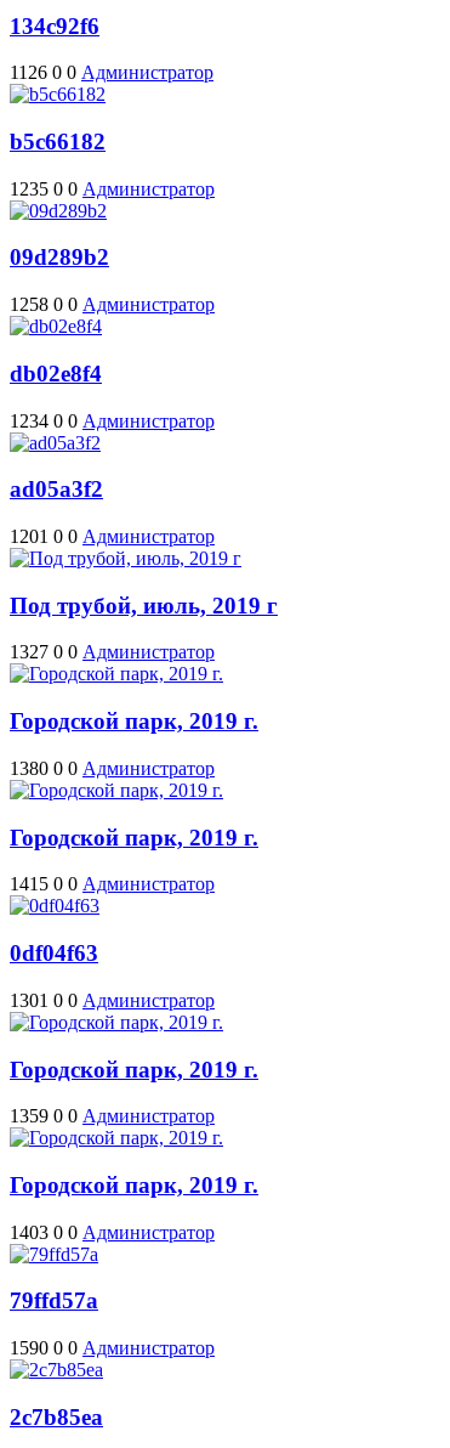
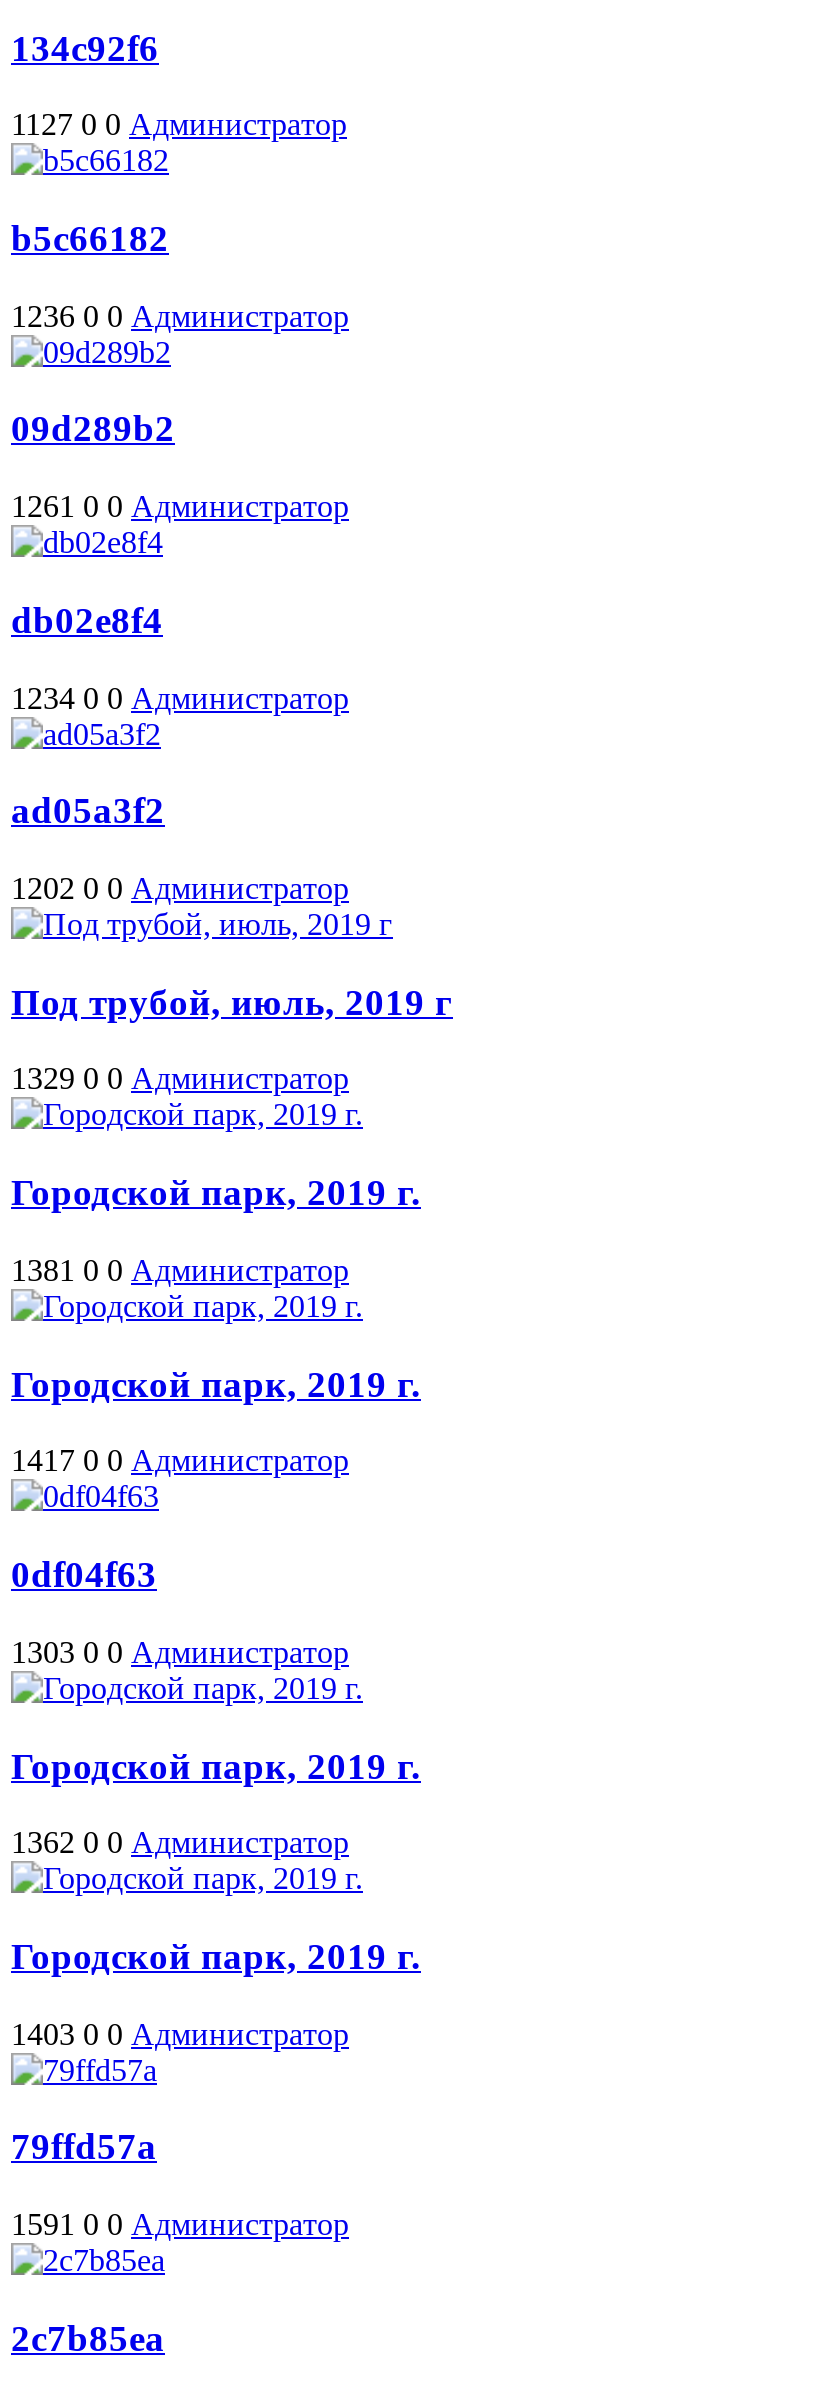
- 1126 0 0 Администратор
+ 1127 0 0 Администратор

- 1235 0 0 Администратор
+ 1236 0 0 Администратор

- 1258 0 0 Администратор
+ 1261 0 0 Администратор

- 1201 0 0 Администратор
+ 1202 0 0 Администратор

- 1327 0 0 Администратор
+ 1329 0 0 Администратор

- 1380 0 0 Администратор
+ 1381 0 0 Администратор

- 1415 0 0 Администратор
+ 1417 0 0 Администратор

- 1301 0 0 Администратор
+ 1303 0 0 Администратор

- 1359 0 0 Администратор
+ 1362 0 0 Администратор

- 1590 0 0 Администратор
+ 1591 0 0 Администратор
